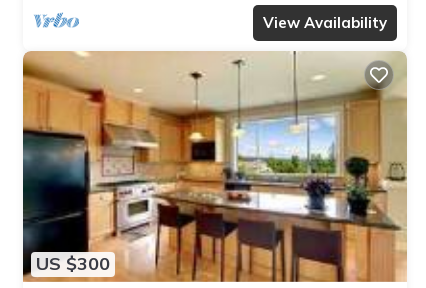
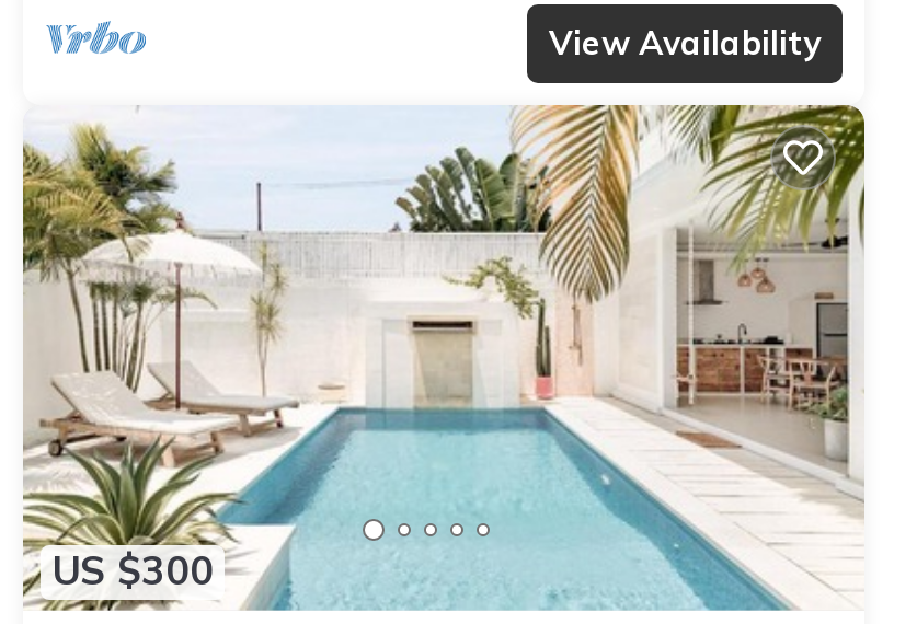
- [image]
+ [image]
